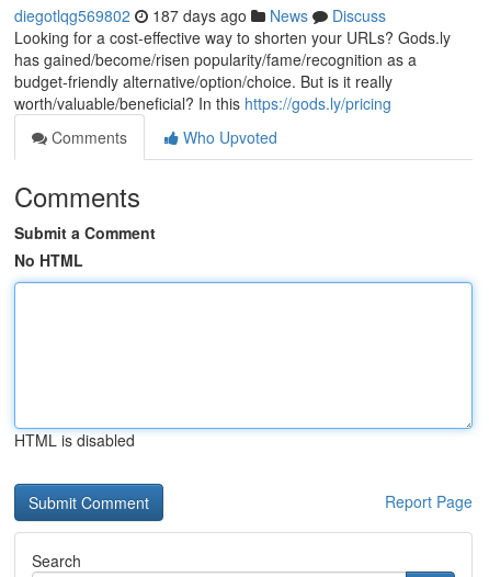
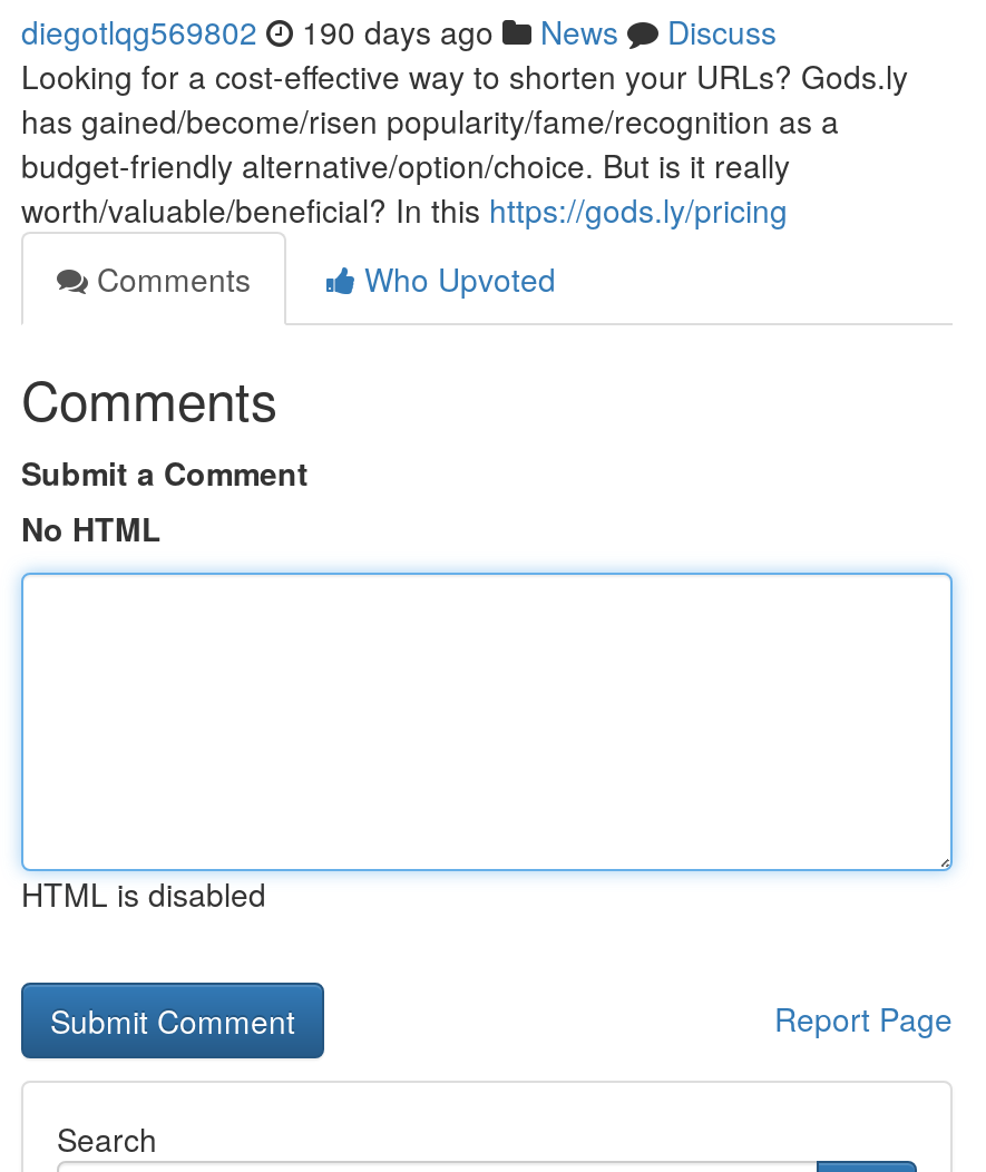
- diegotlqg569802 187 days ago News Discuss
+ diegotlqg569802 190 days ago News Discuss
